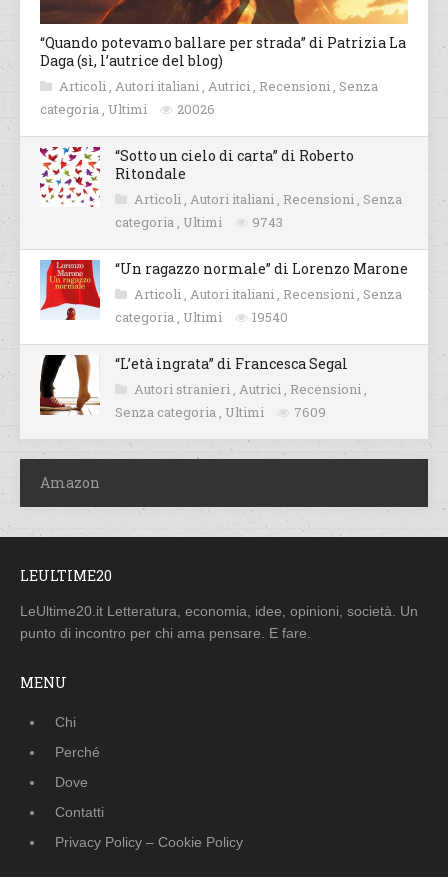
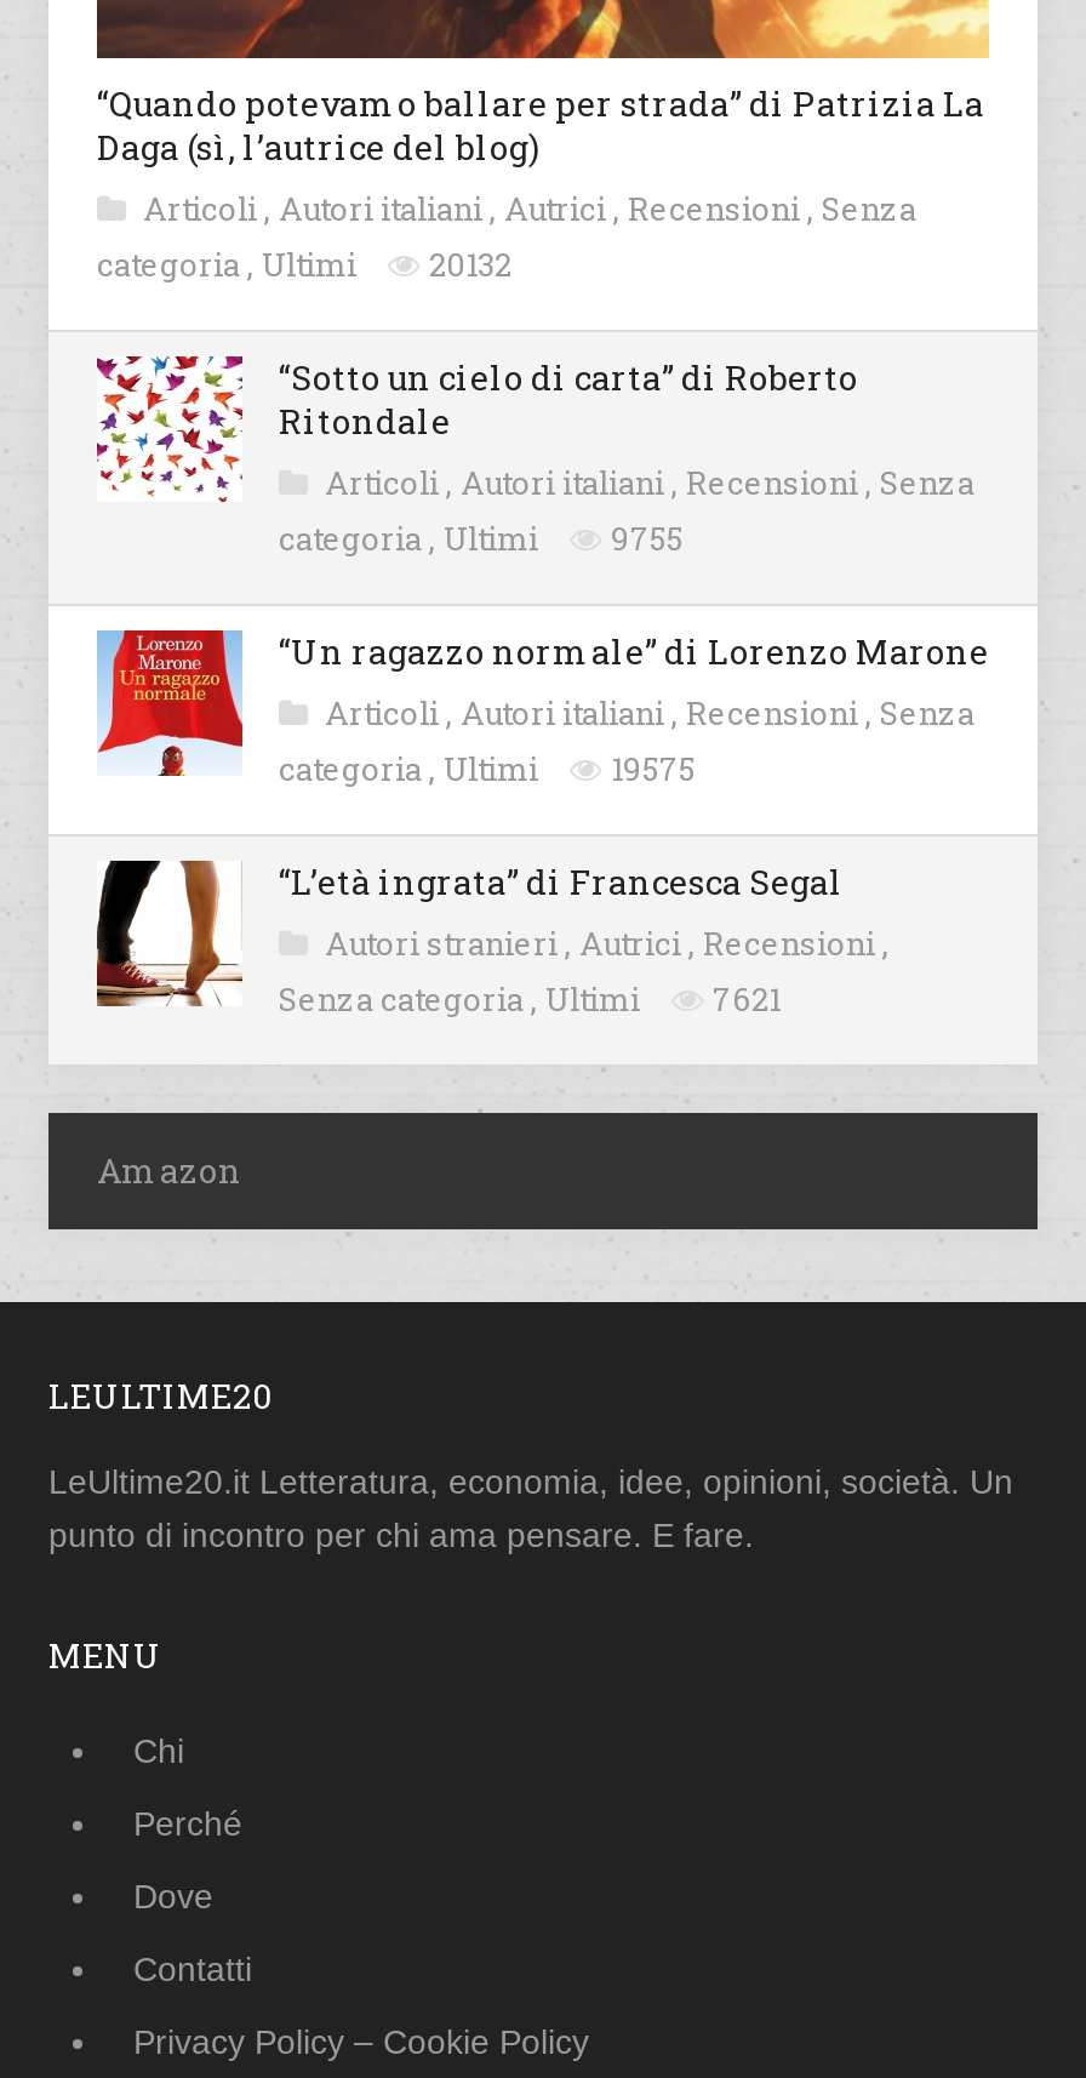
- categoria, Ultimi 20026
+ categoria, Ultimi 20132

- categoria, Ultimi 9743
+ categoria, Ultimi 9755

- categoria, Ultimi 19540
+ categoria, Ultimi 19575

- Senza categoria, Ultimi 7609
+ Senza categoria, Ultimi 7621
